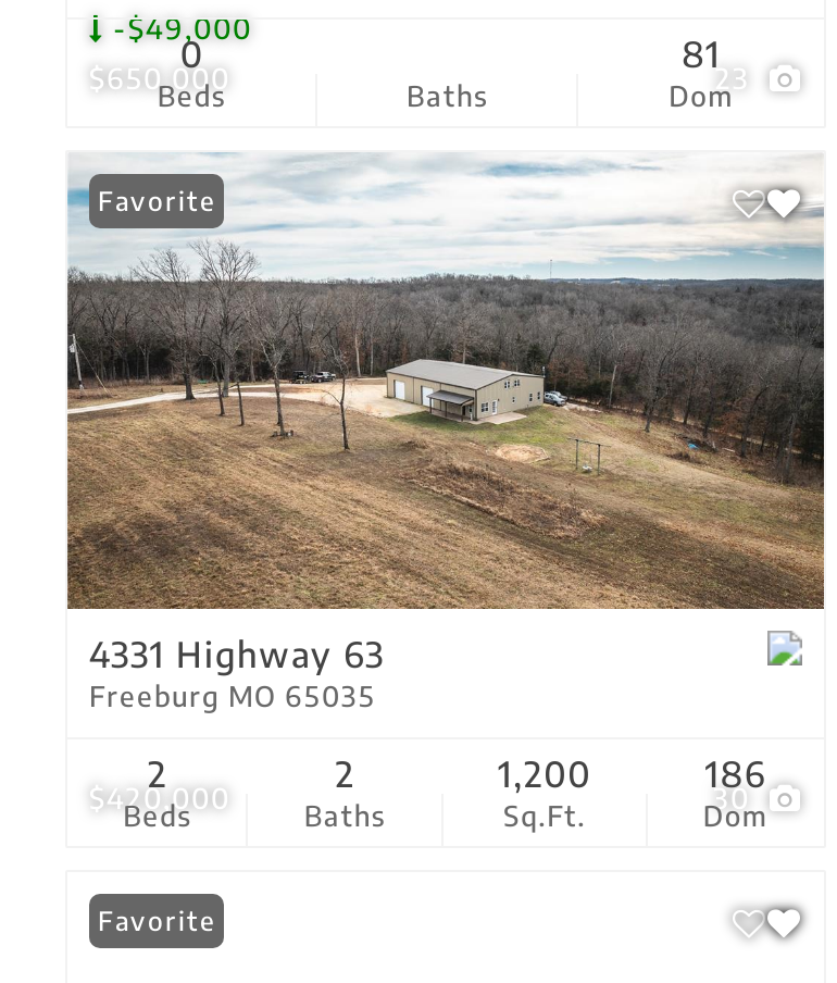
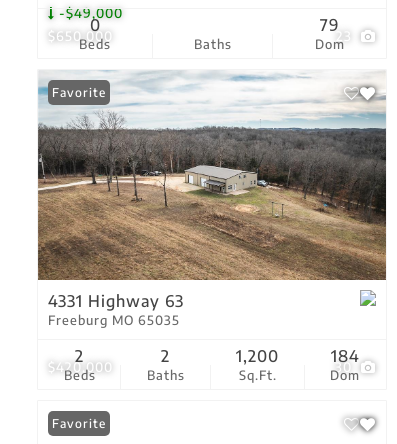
- 81
+ 79

- 186
+ 184
